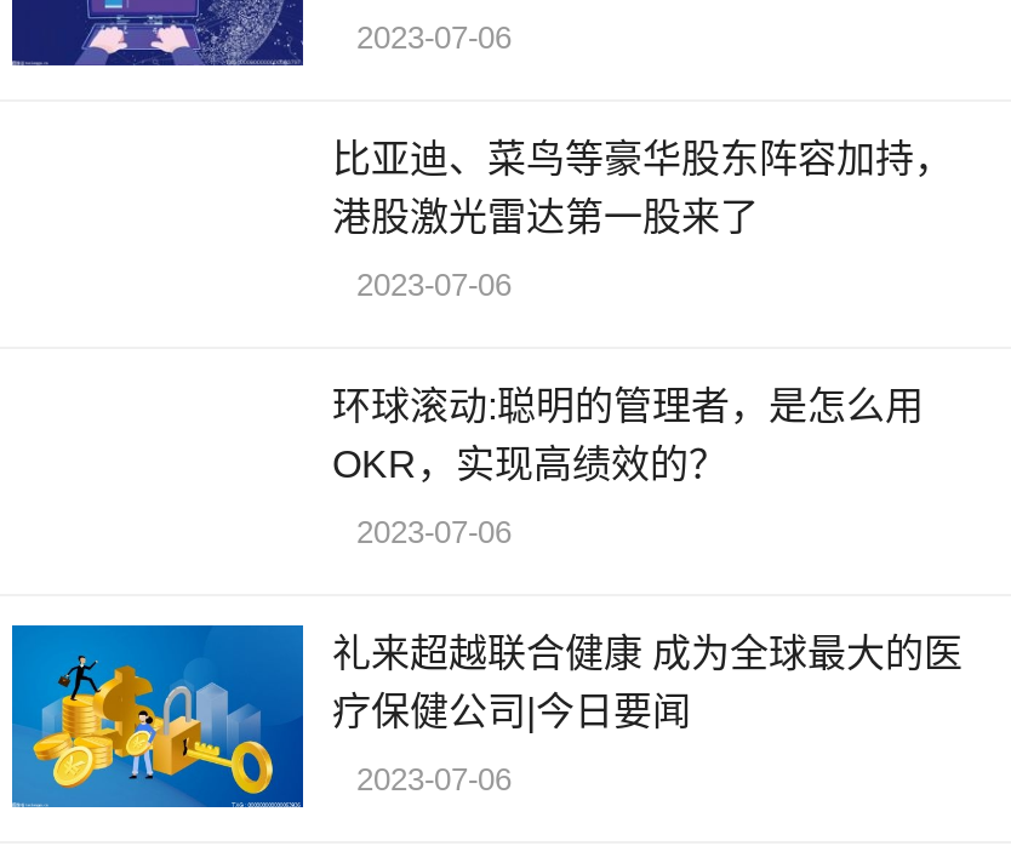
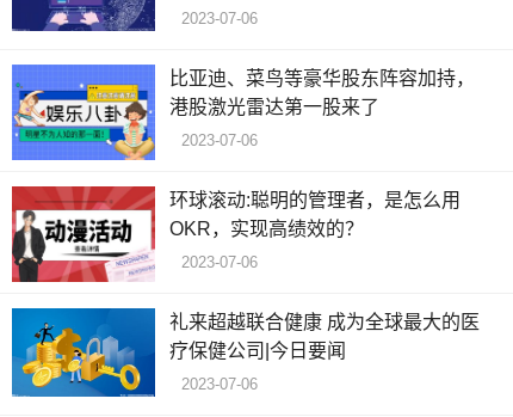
+ [image]

+ [image]
